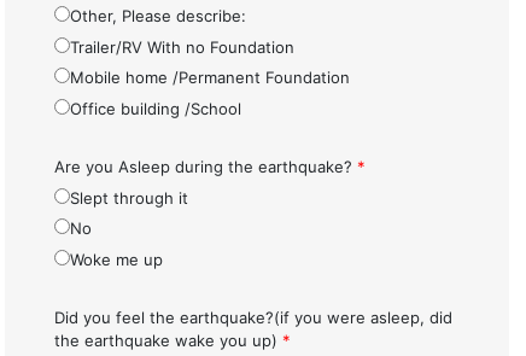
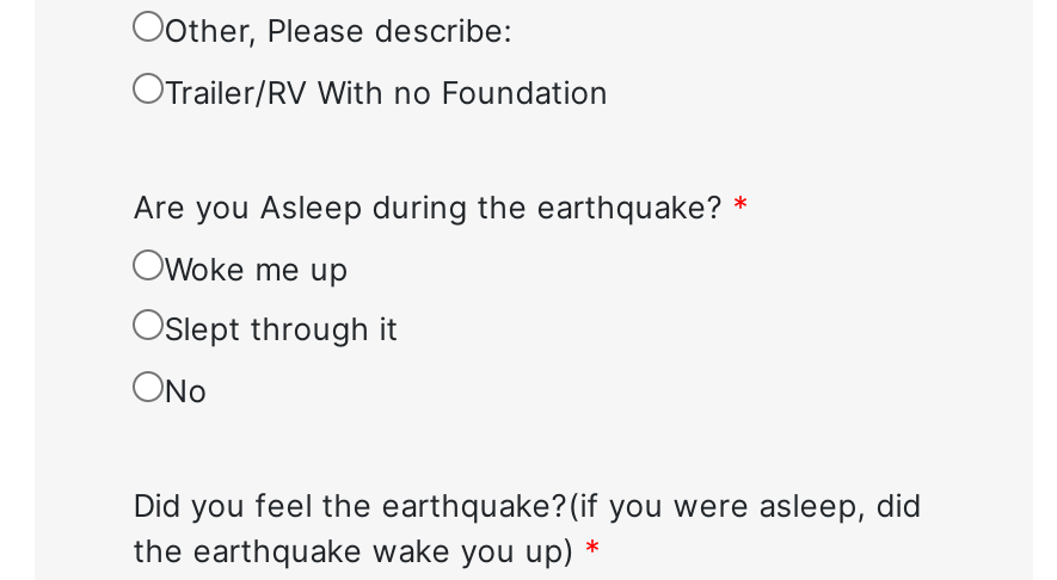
- Mobile home /Permanent Foundation
- Office building /School

moved up: Woke me up
